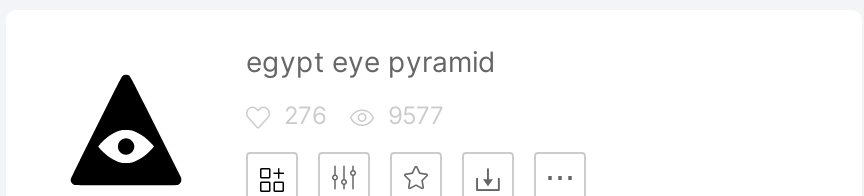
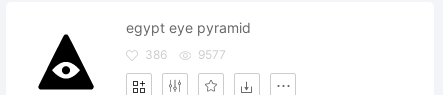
- 276
+ 386
